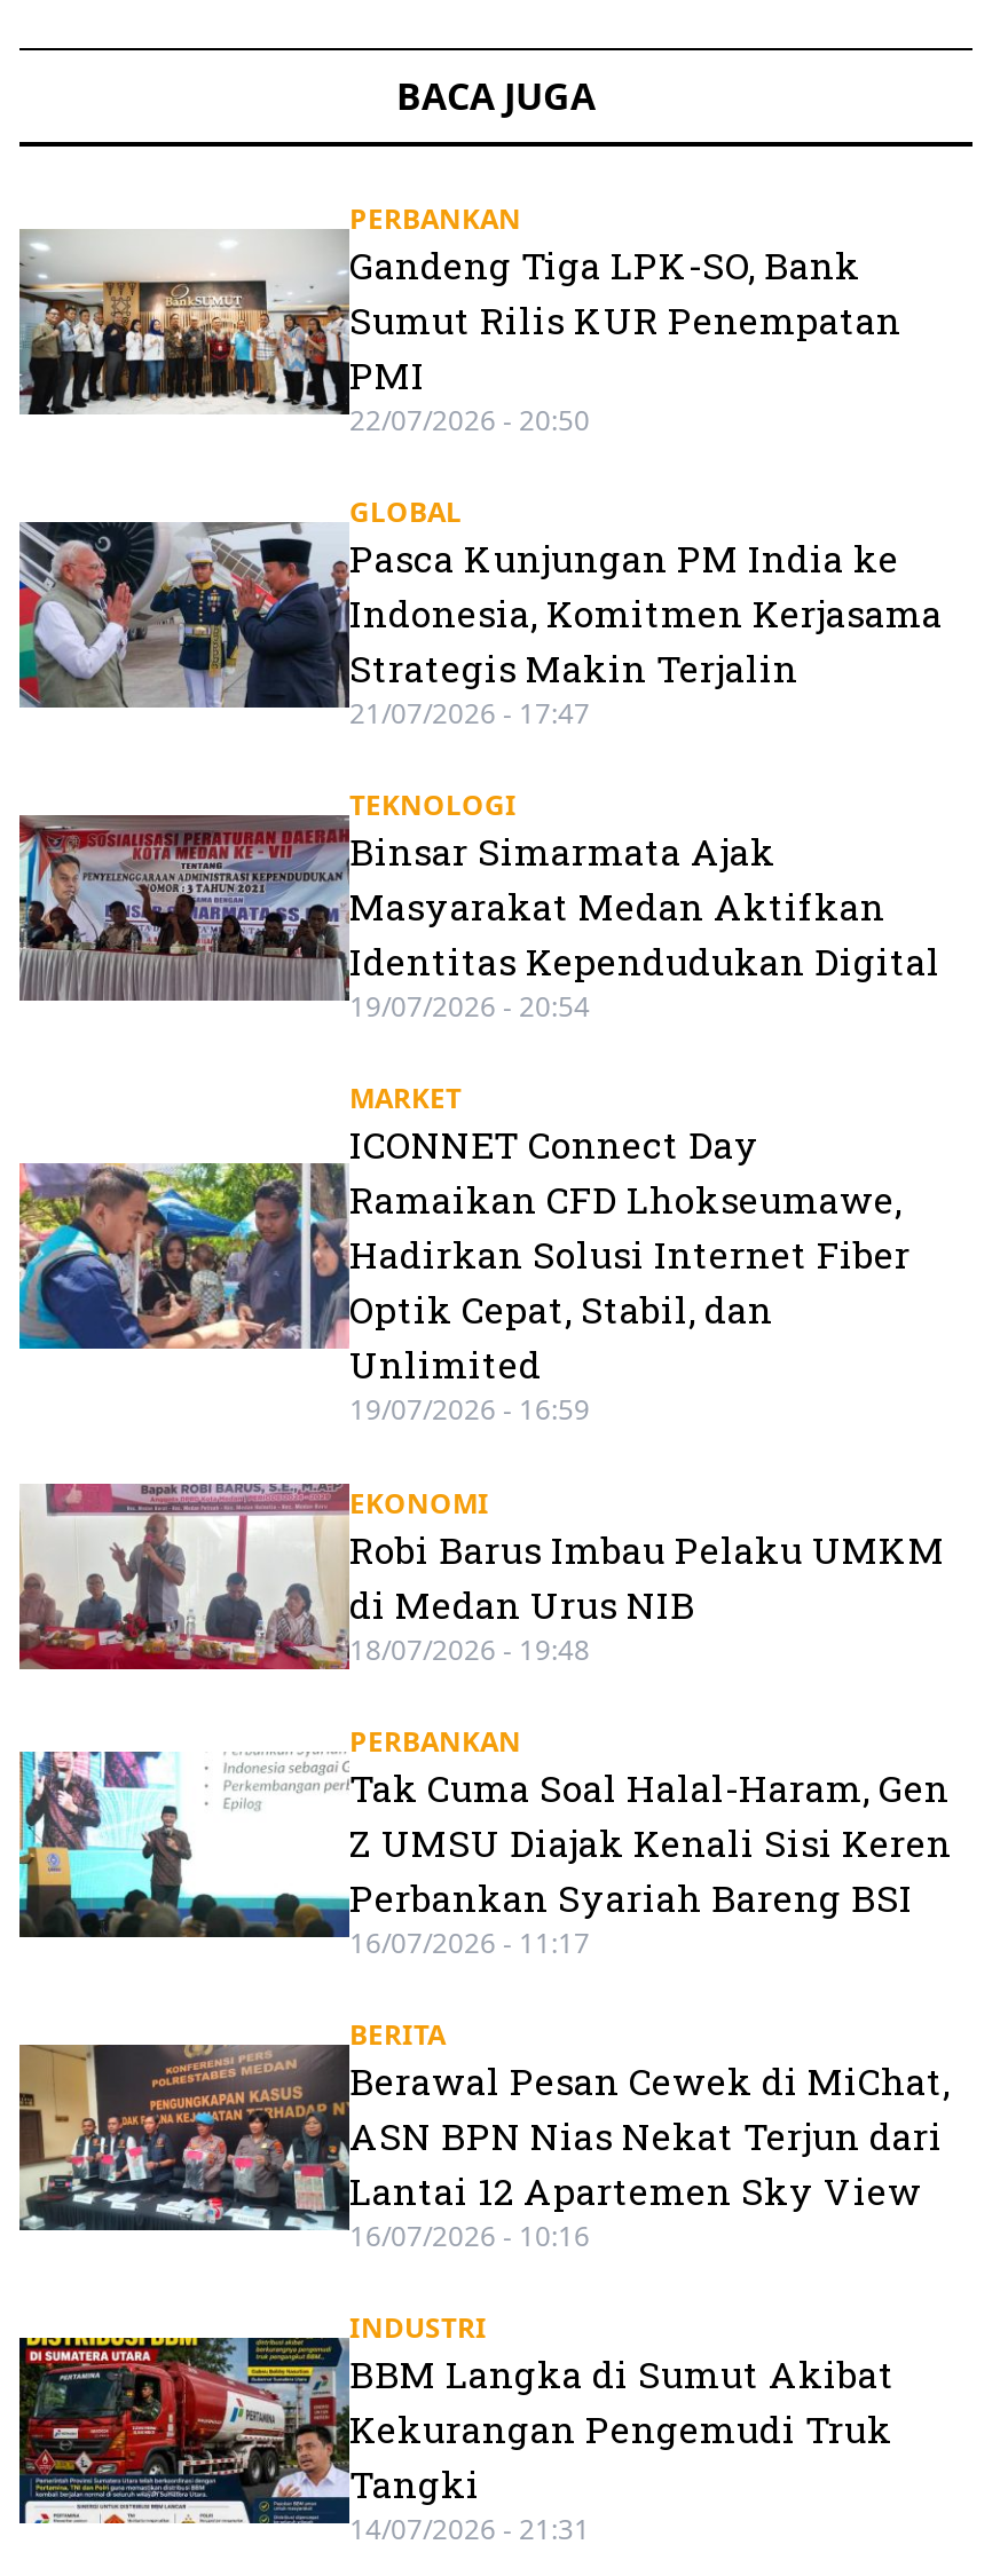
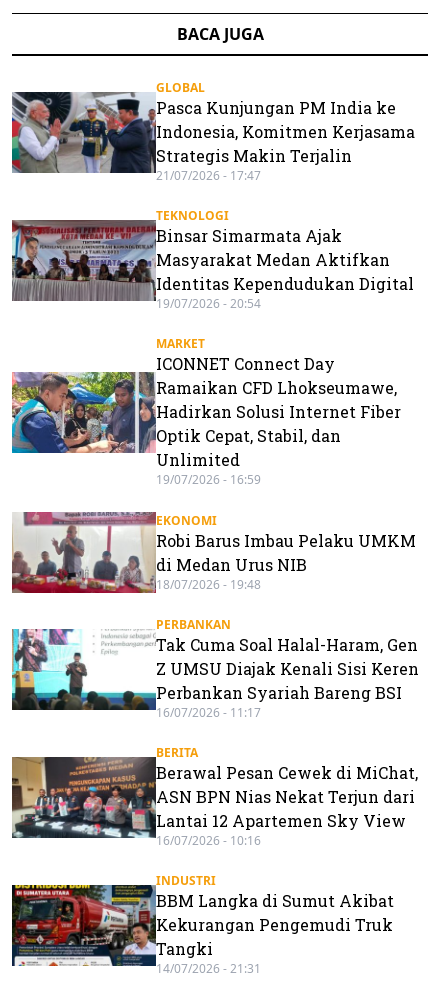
- [image]
- PERBANKAN
- Gandeng Tiga LPK-SO, Bank
- Sumut Rilis KUR Penempatan
- PMI
- 22/07/2026 - 20:50
